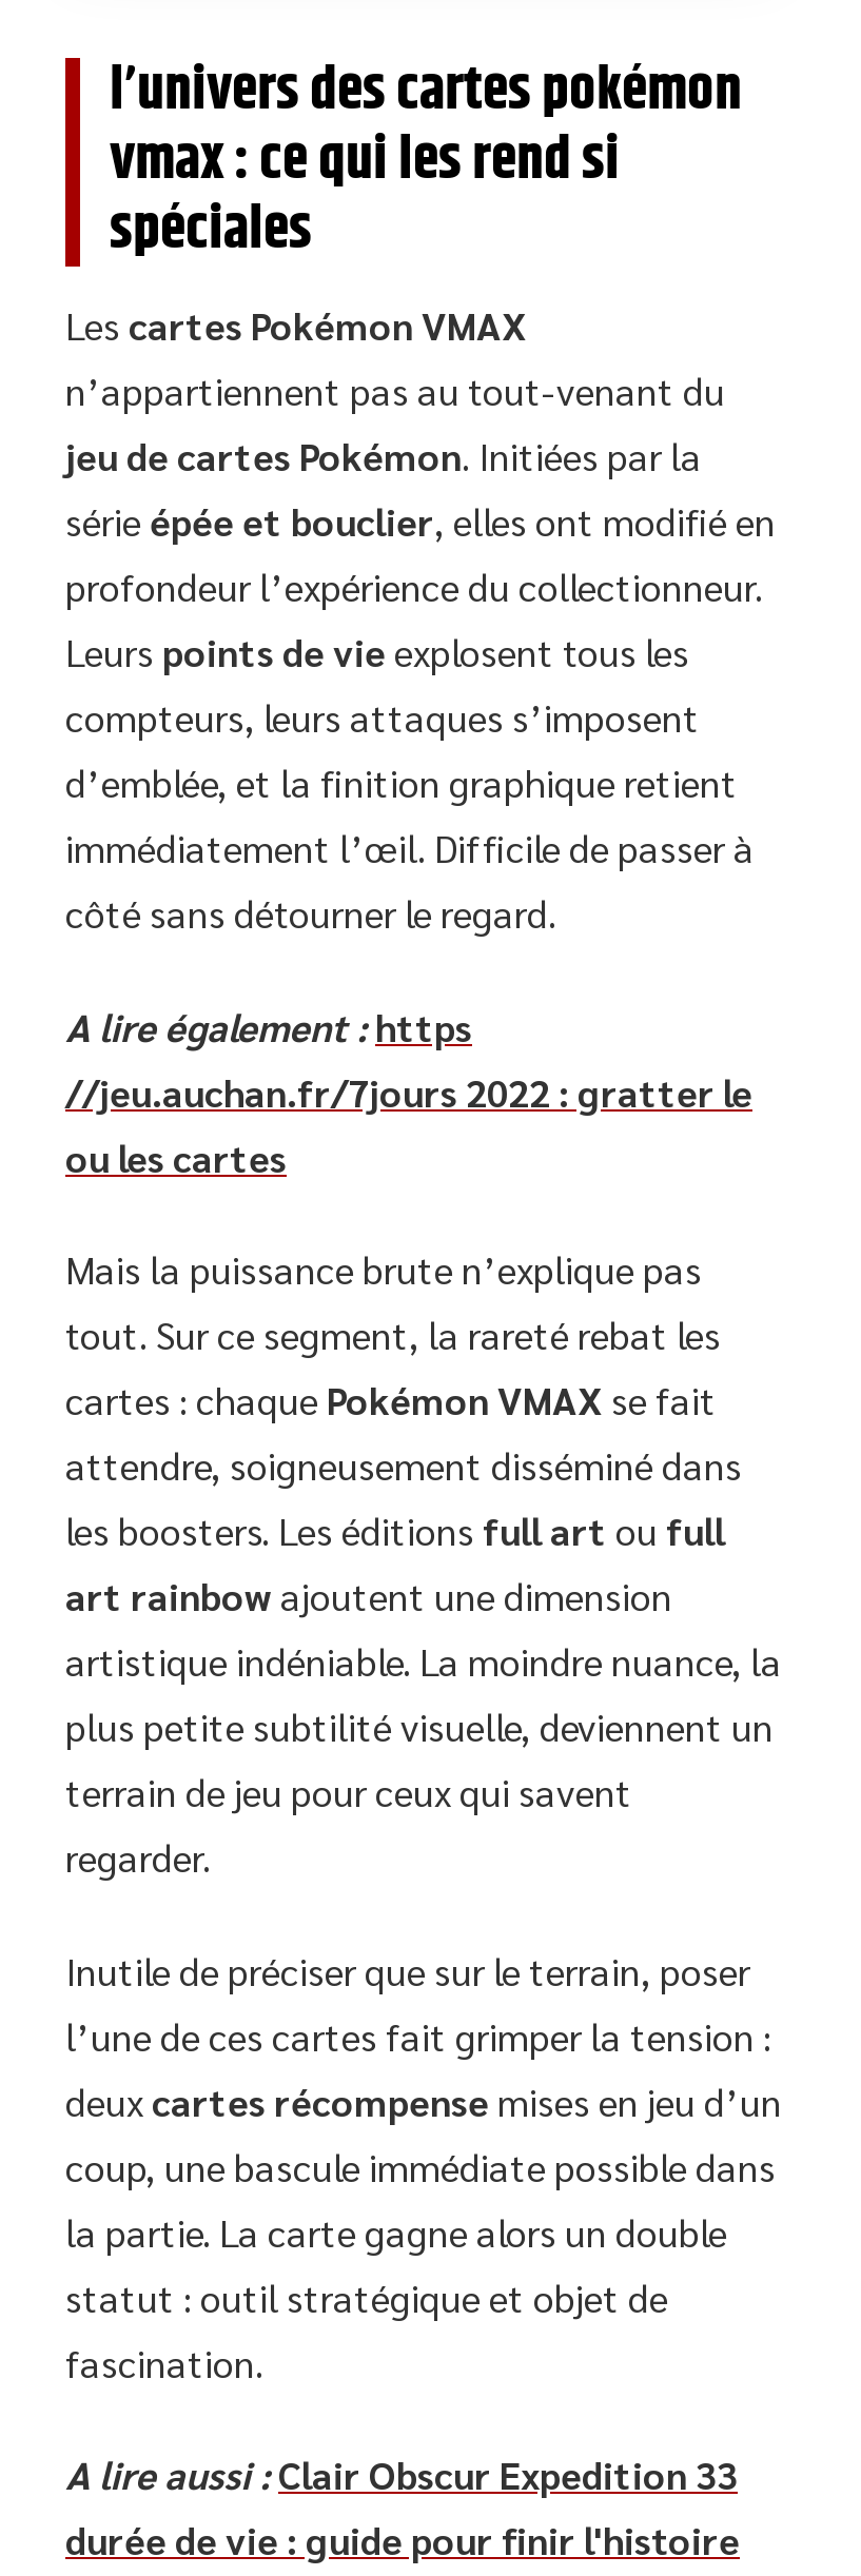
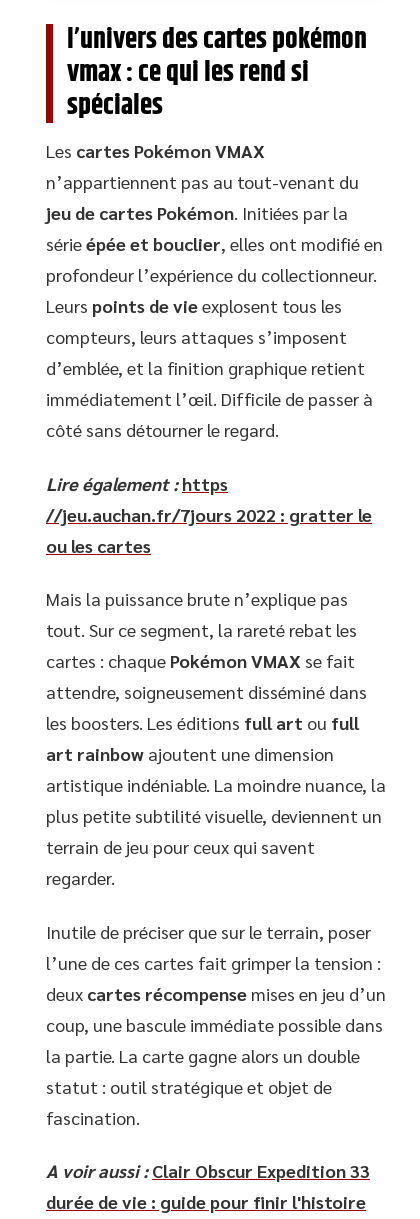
- A lire également : https
+ Lire également : https

- A lire aussi : Clair Obscur Expedition 33
+ A voir aussi : Clair Obscur Expedition 33
